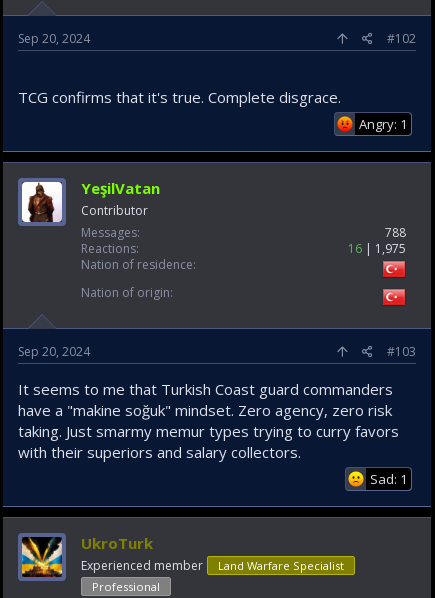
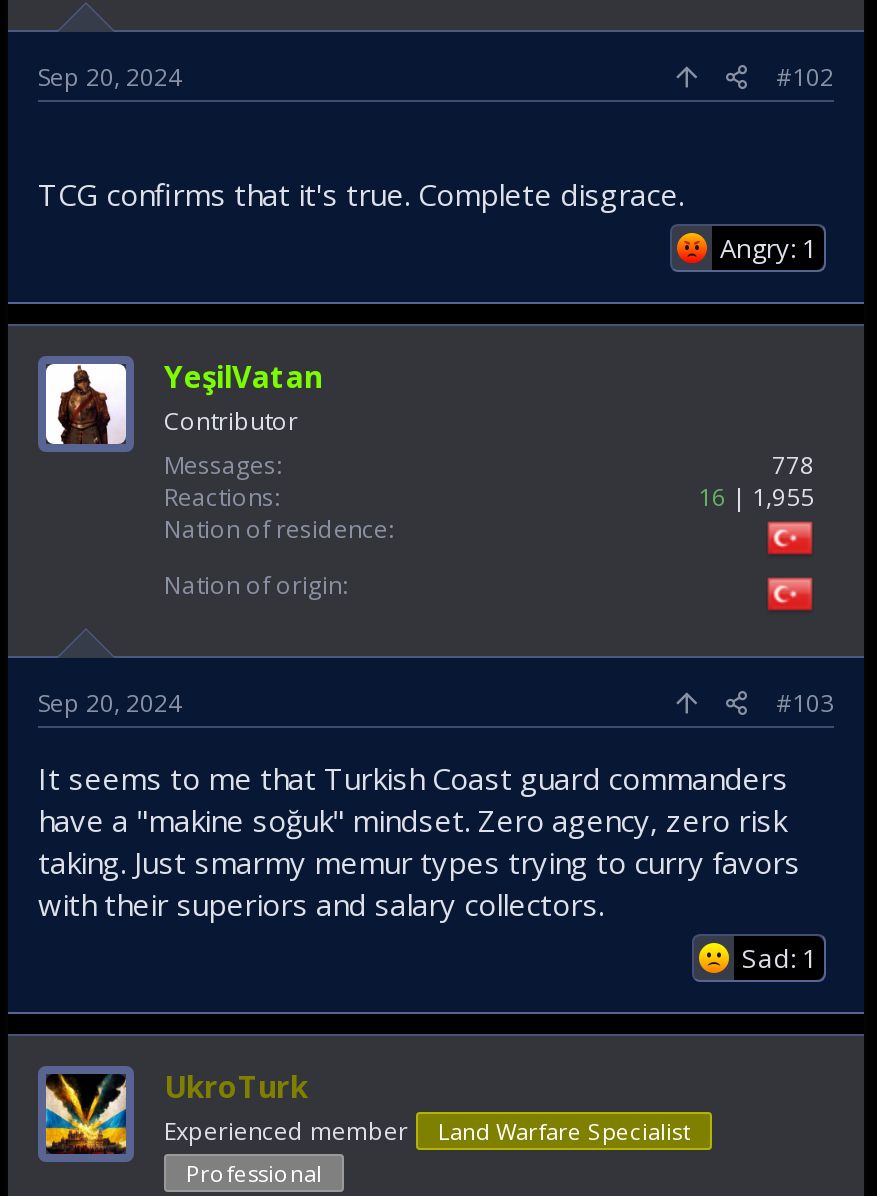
- 788
+ 778

- 16 1,975
+ 16 1,955
